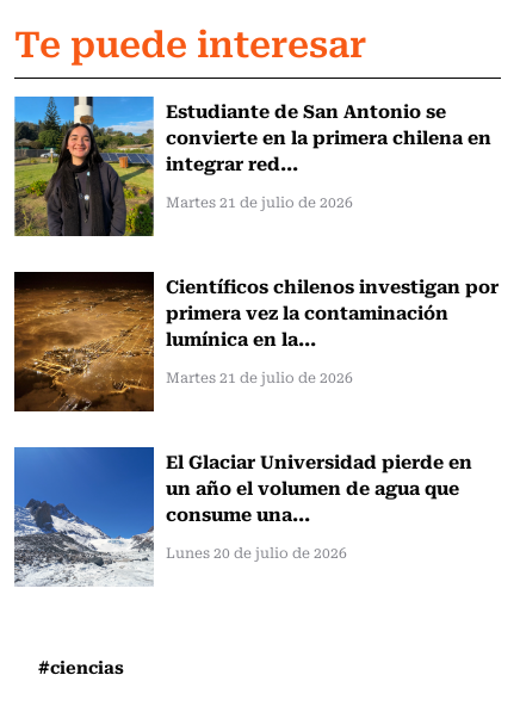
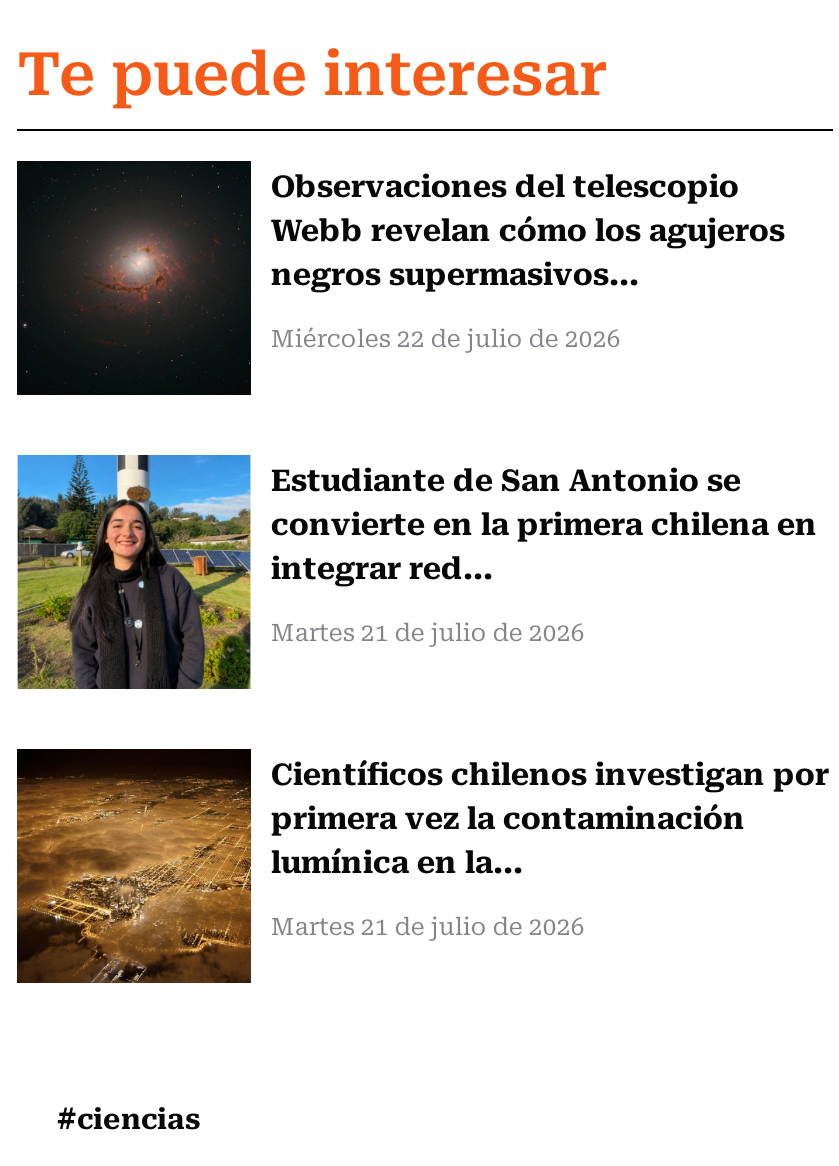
+ [image]
+ Observaciones del telescopio
+ Webb revelan cómo los agujeros
+ negros supermasivos...
+ Miércoles 22 de julio de 2026

moved down: [image] | Estudiante de San Antonio se | convierte en la primera chilena en | ... | lumínica en la... | Martes 21 de julio de 2026

- [image]
- El Glaciar Universidad pierde en
- un año el volumen de agua que
- consume una...
- Lunes 20 de julio de 2026
